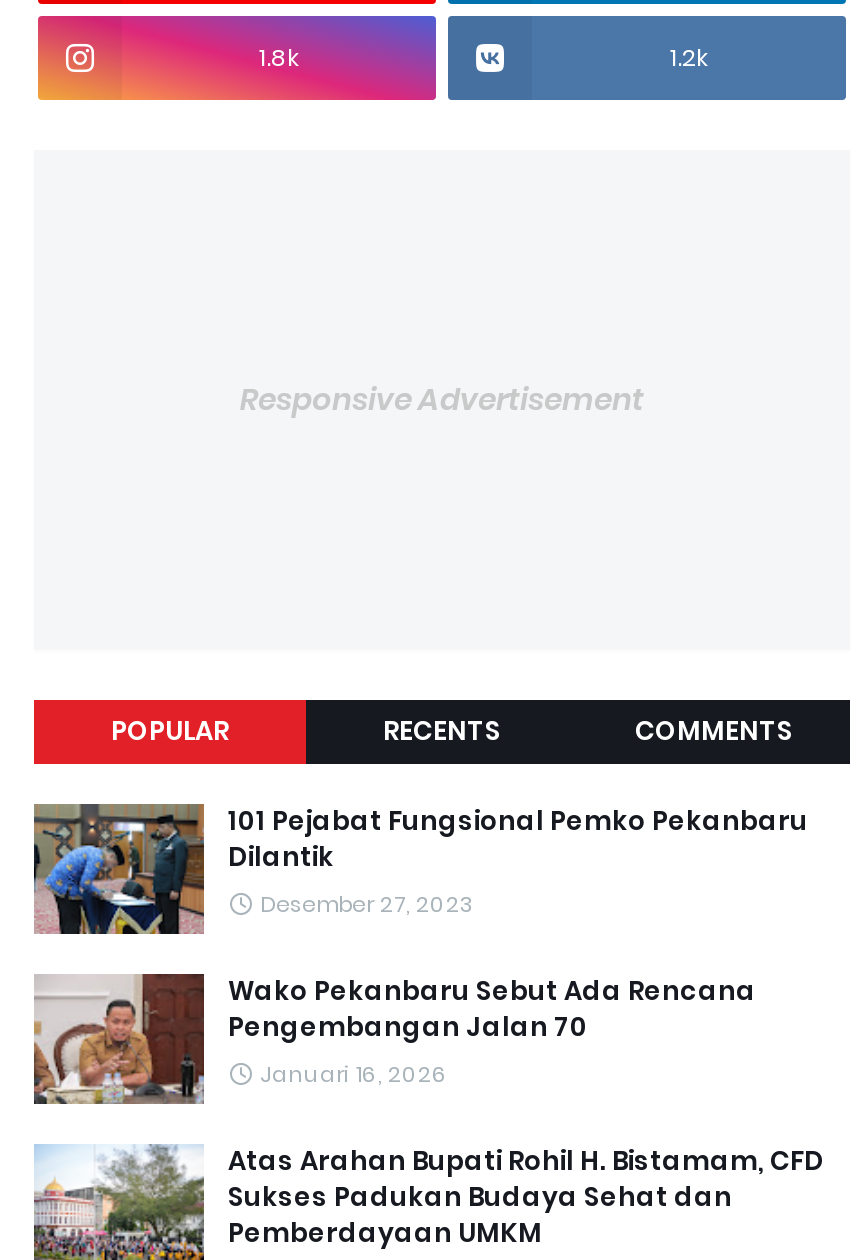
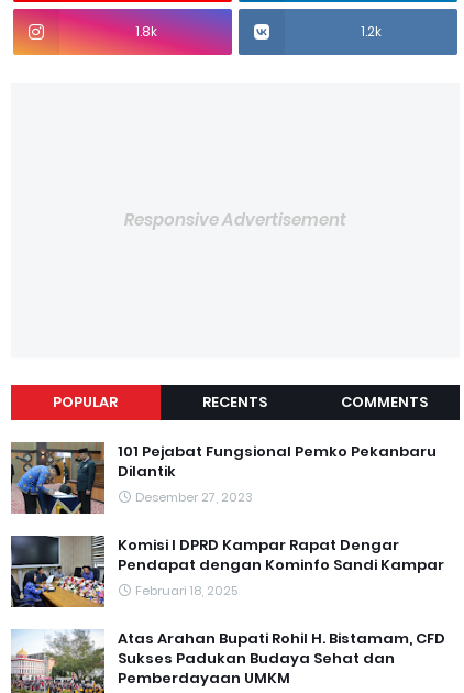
- [image]
- Wako Pekanbaru Sebut Ada Rencana
- Pengembangan Jalan 70
- Januari 16, 2026
+ [image]
+ Komisi I DPRD Kampar Rapat Dengar
+ Pendapat dengan Kominfo Sandi Kampar
+ Februari 18, 2025
